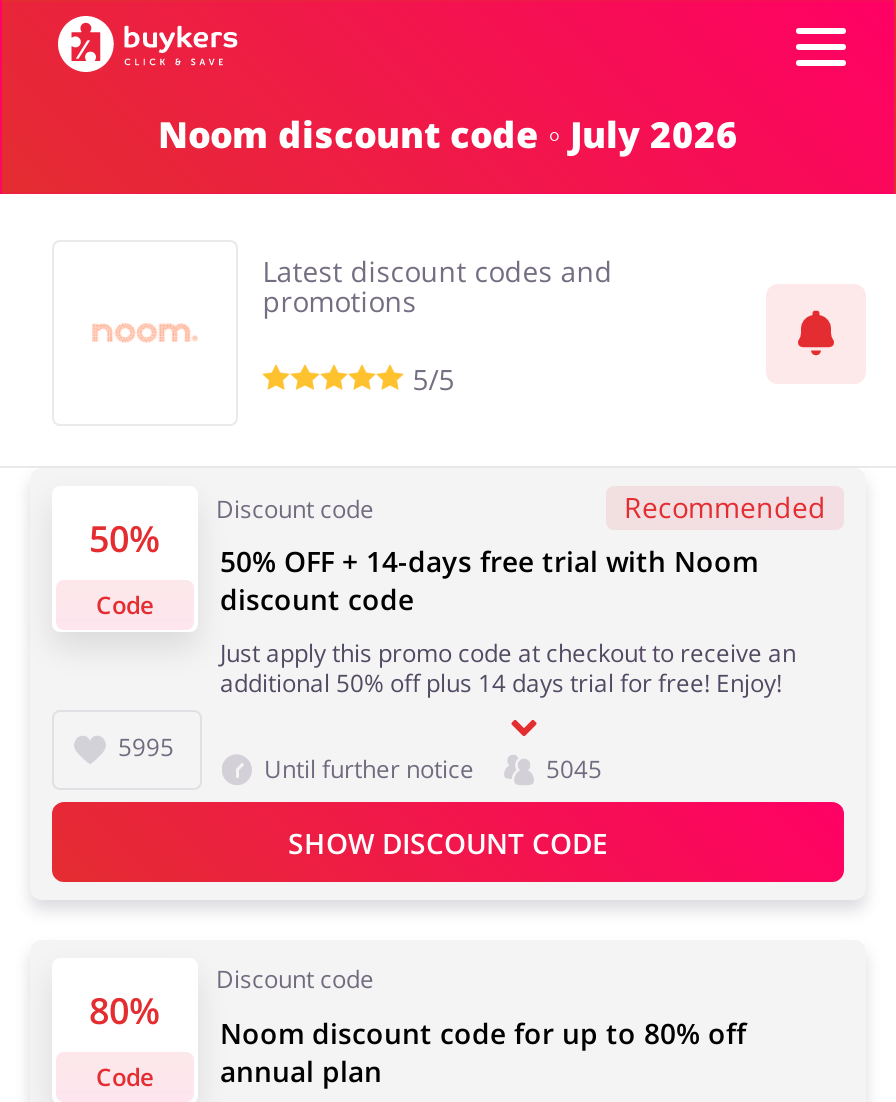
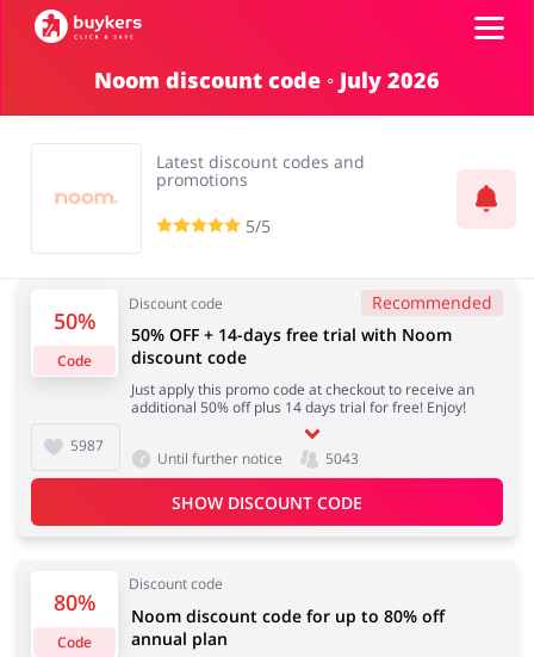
- 5995
+ 5987

- 5045
+ 5043
